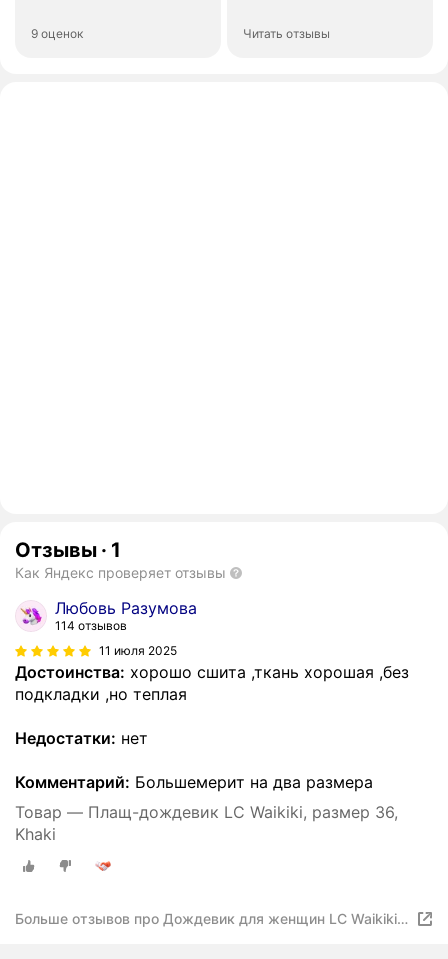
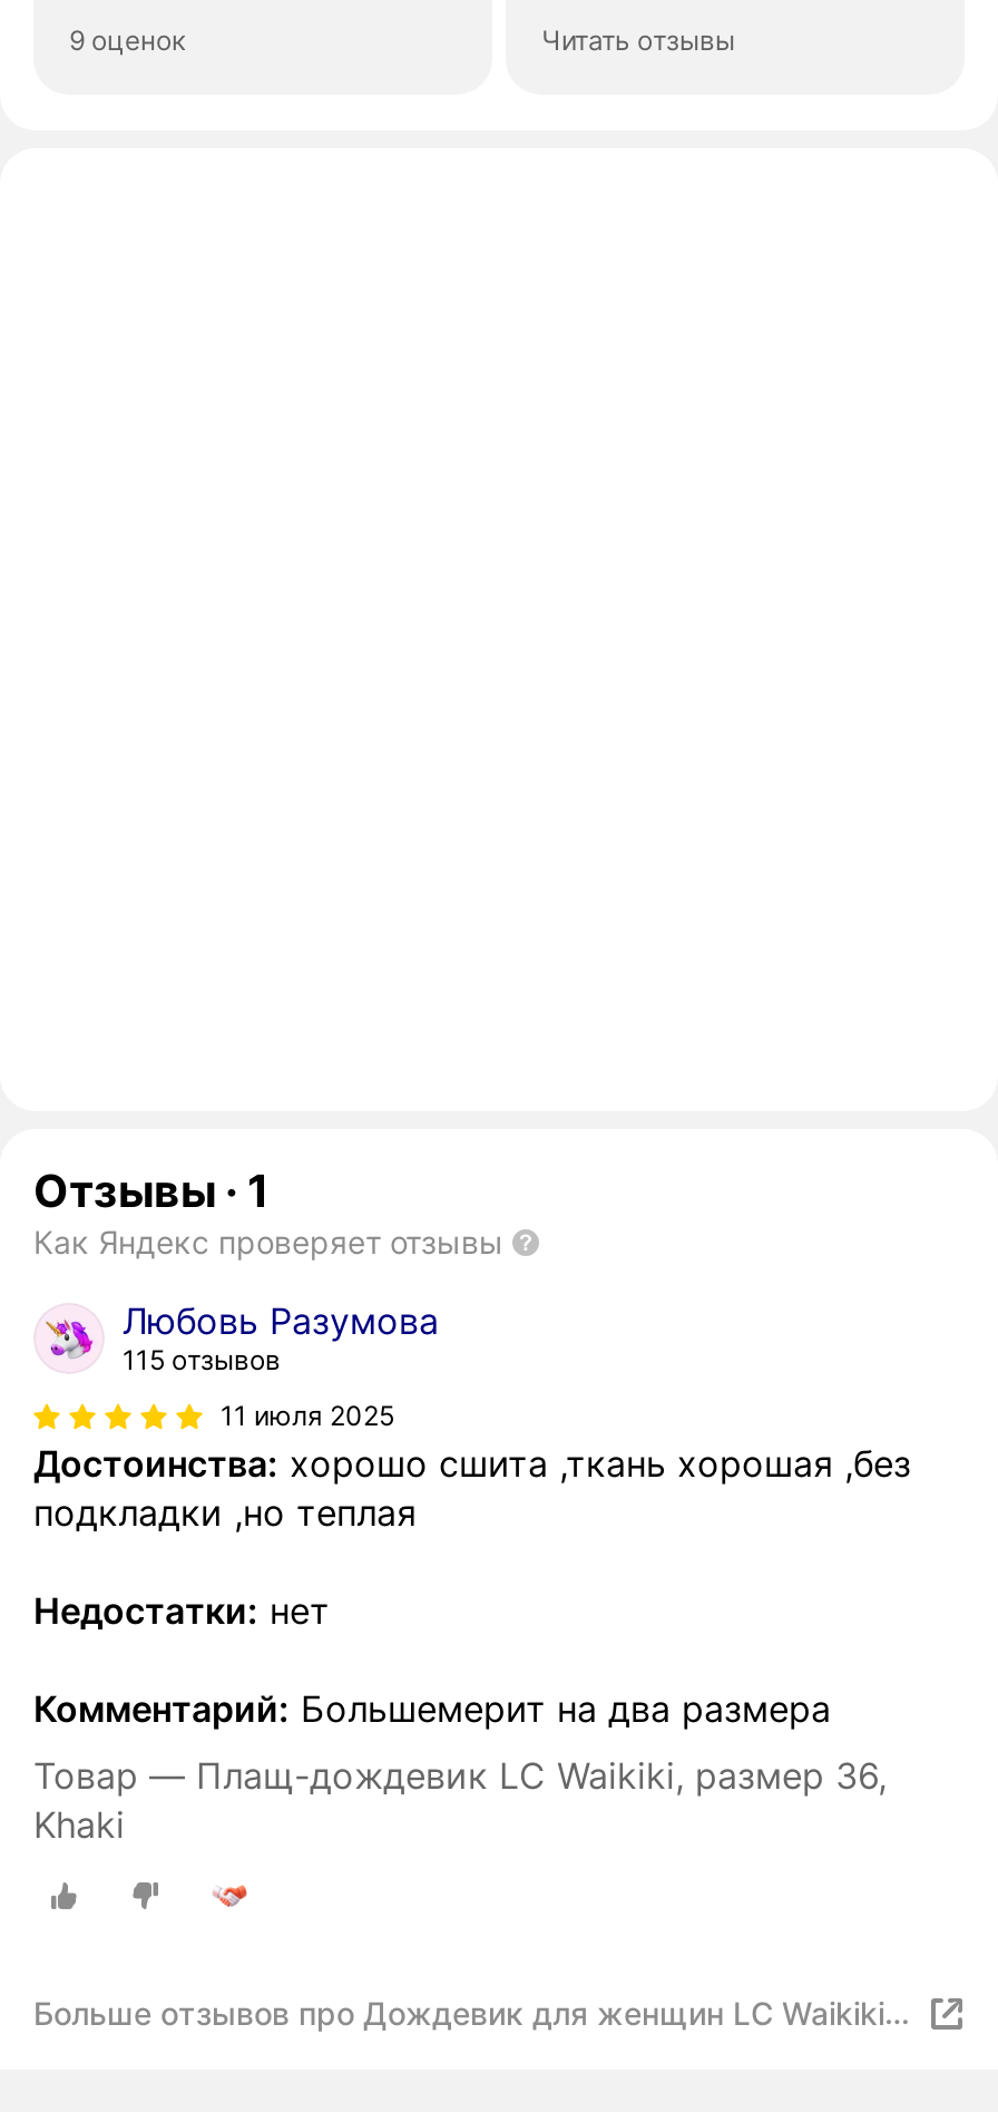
- 114 отзывов
+ 115 отзывов
